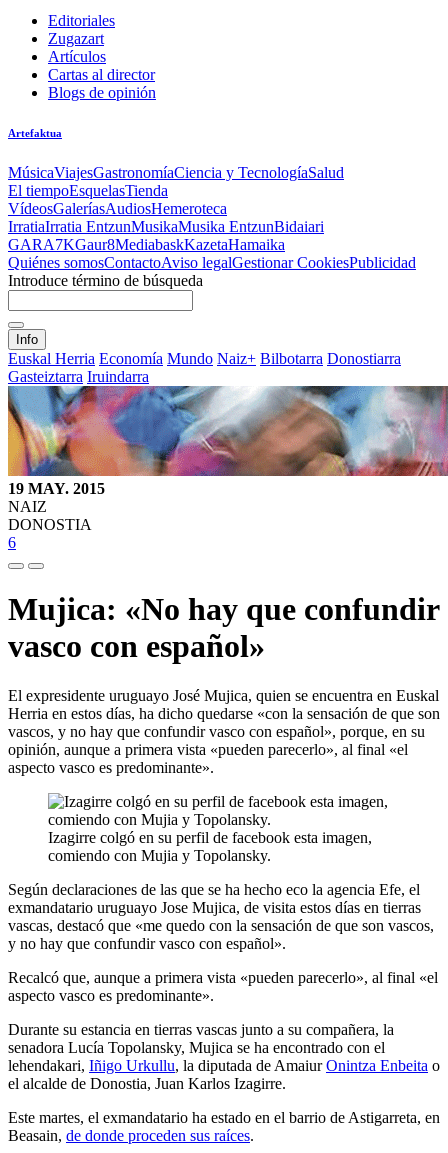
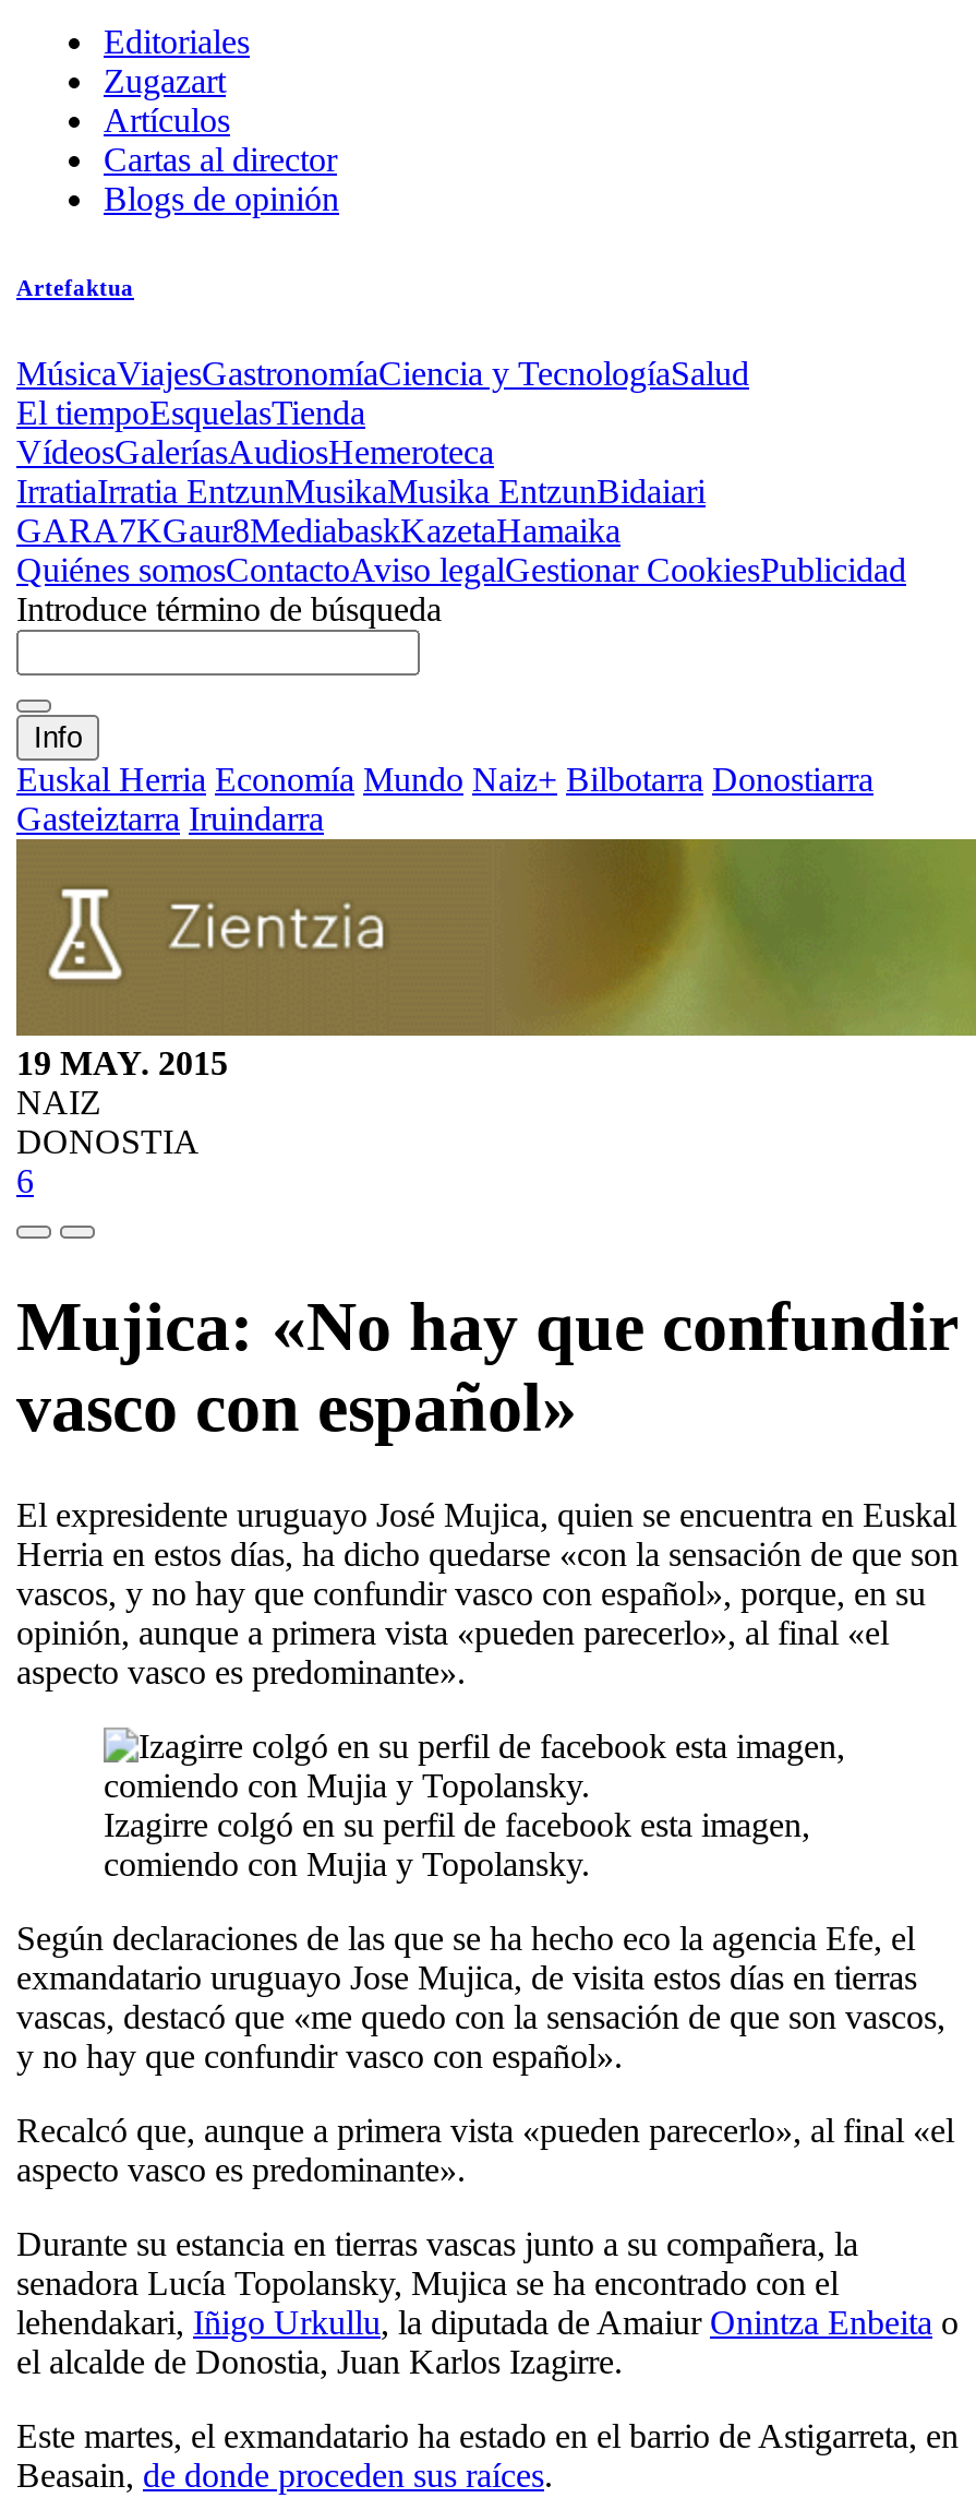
- [image]
+ [image]
